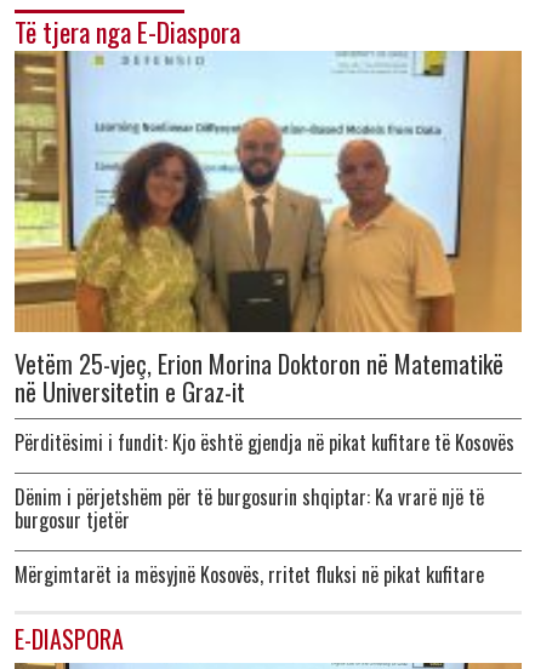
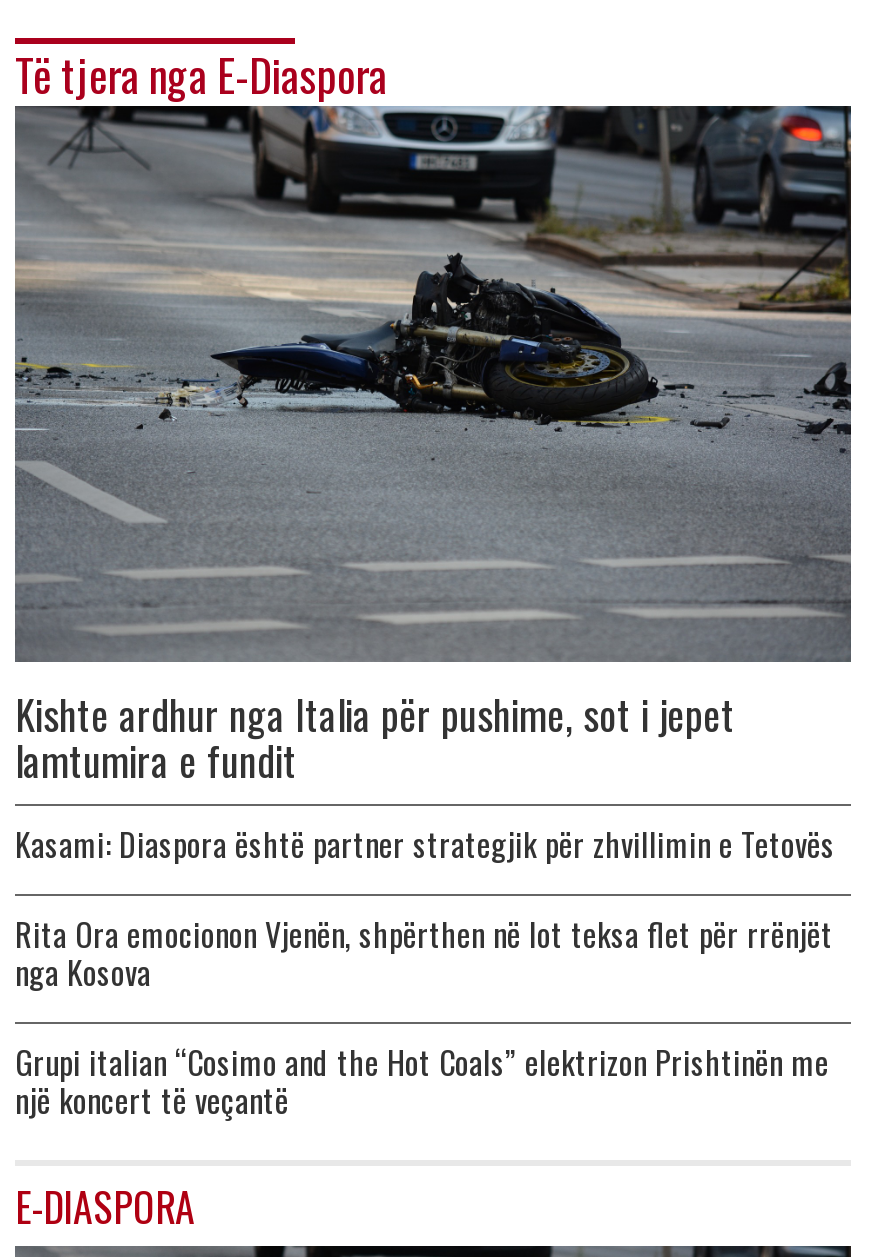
- [image]
- Vetëm 25-vjeç, Erion Morina Doktoron në Matematikë
- në Universitetin e Graz-it
+ [image]
+ Kishte ardhur nga Italia për pushime, sot i jepet
+ lamtumira e fundit

- Përditësimi i fundit: Kjo është gjendja në pikat kufitare të Kosovës
+ Kasami: Diaspora është partner strategjik për zhvillimin e Tetovës

- Dënim i përjetshëm për të burgosurin shqiptar: Ka vrarë një të
- burgosur tjetër
+ Rita Ora emocionon Vjenën, shpërthen në lot teksa flet për rrënjët
+ nga Kosova

- Mërgimtarët ia mësyjnë Kosovës, rritet fluksi në pikat kufitare
+ Grupi italian “Cosimo and the Hot Coals” elektrizon Prishtinën me
+ një koncert të veçantë
